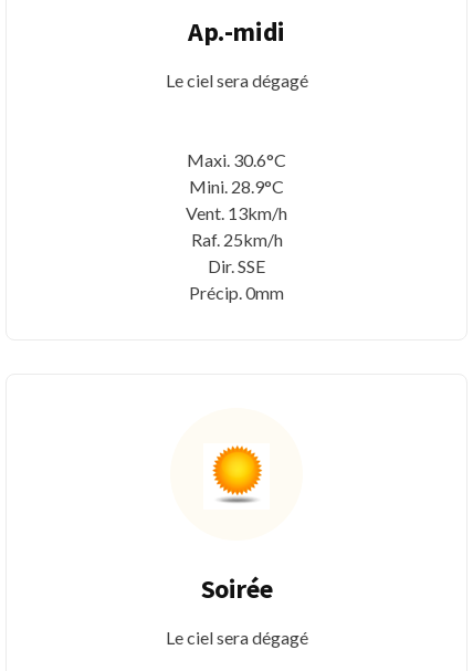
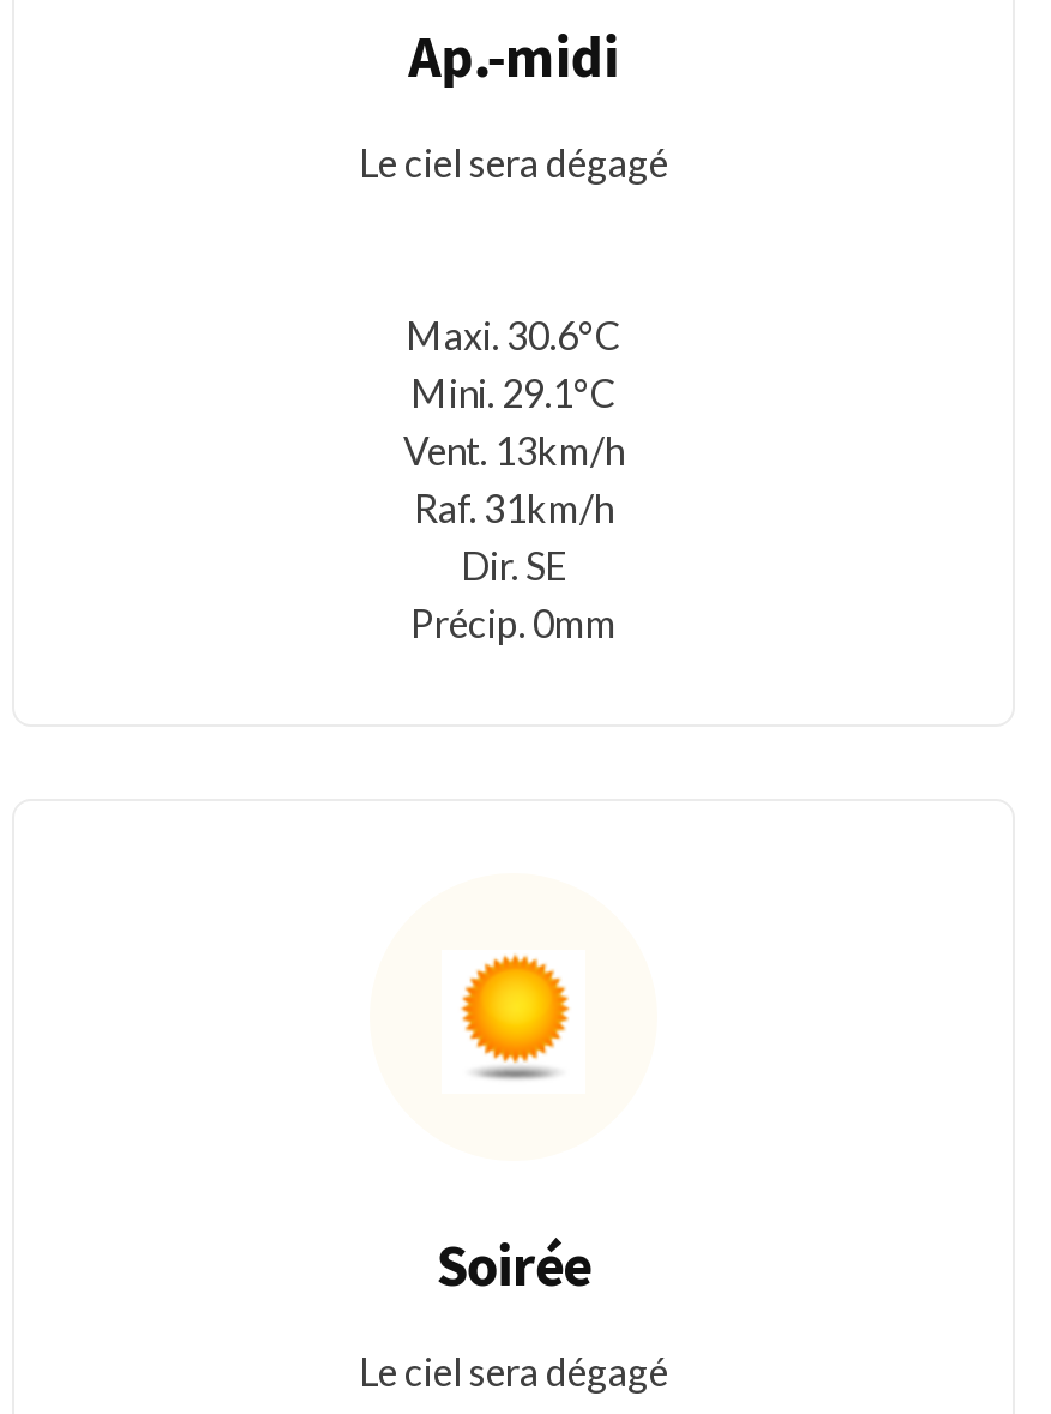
- Mini. 28.9°C
+ Mini. 29.1°C

- Raf. 25km/h
+ Raf. 31km/h

- Dir. SSE
+ Dir. SE
